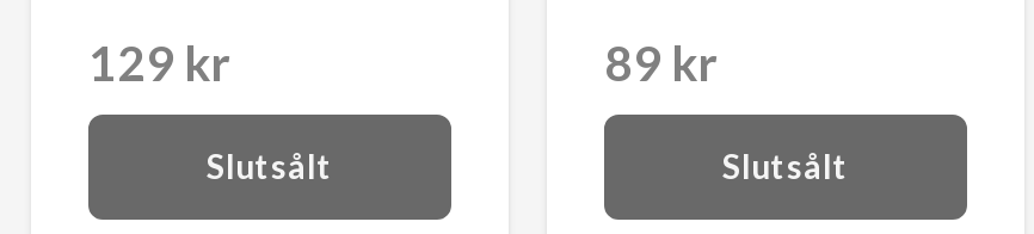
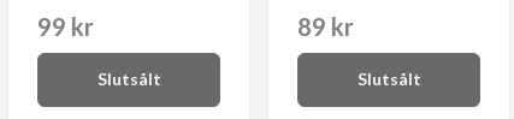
- 129 kr
+ 99 kr
